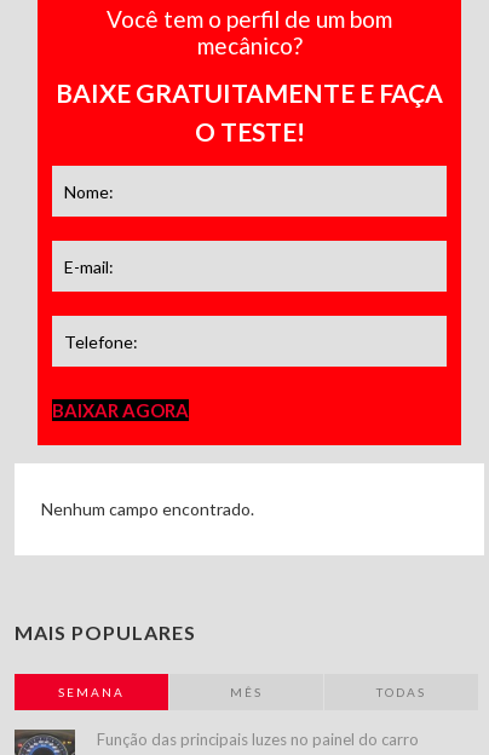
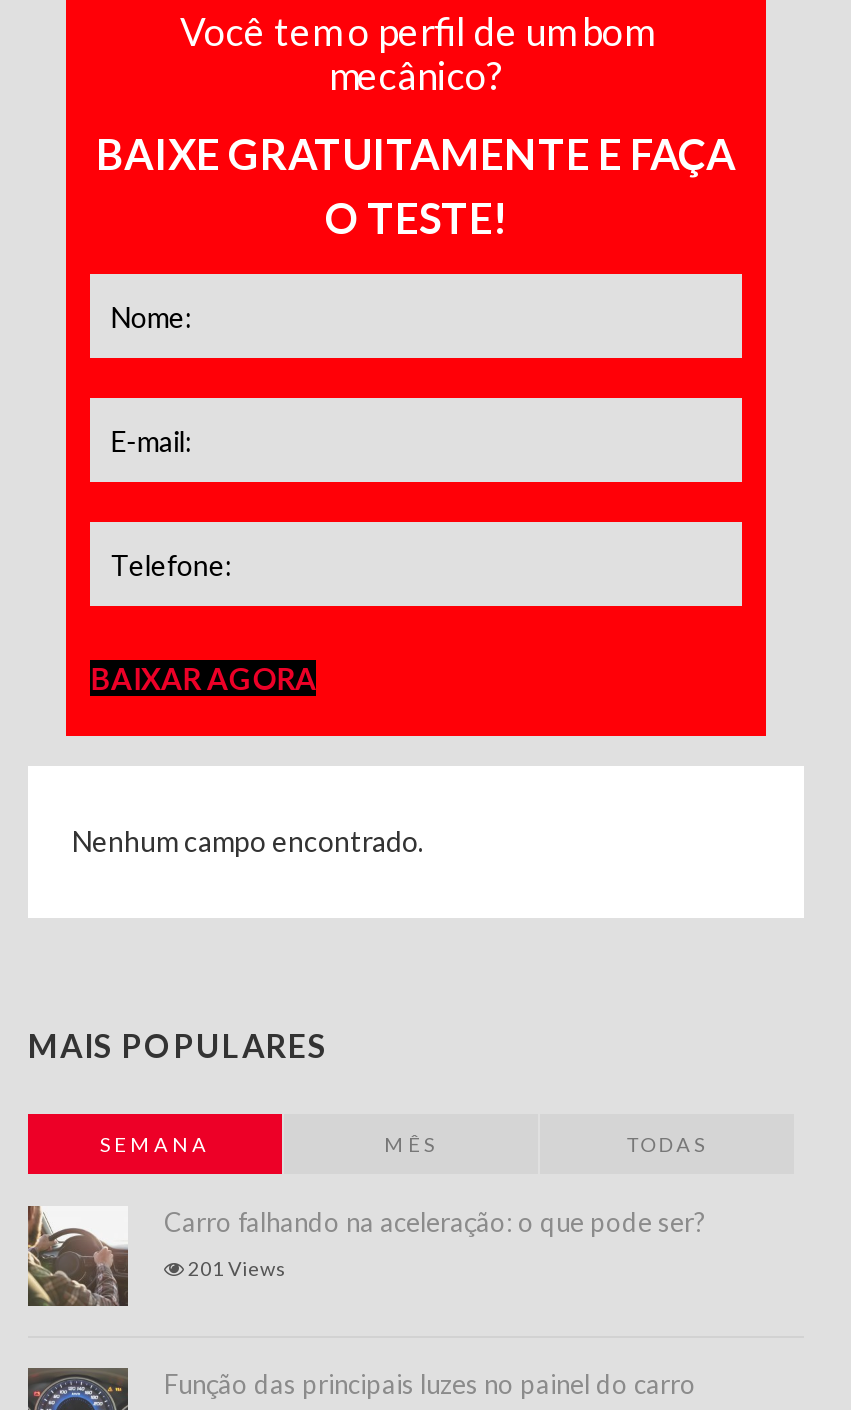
+ [image]
+ Carro falhando na aceleração: o que pode ser?
+ 201 Views
